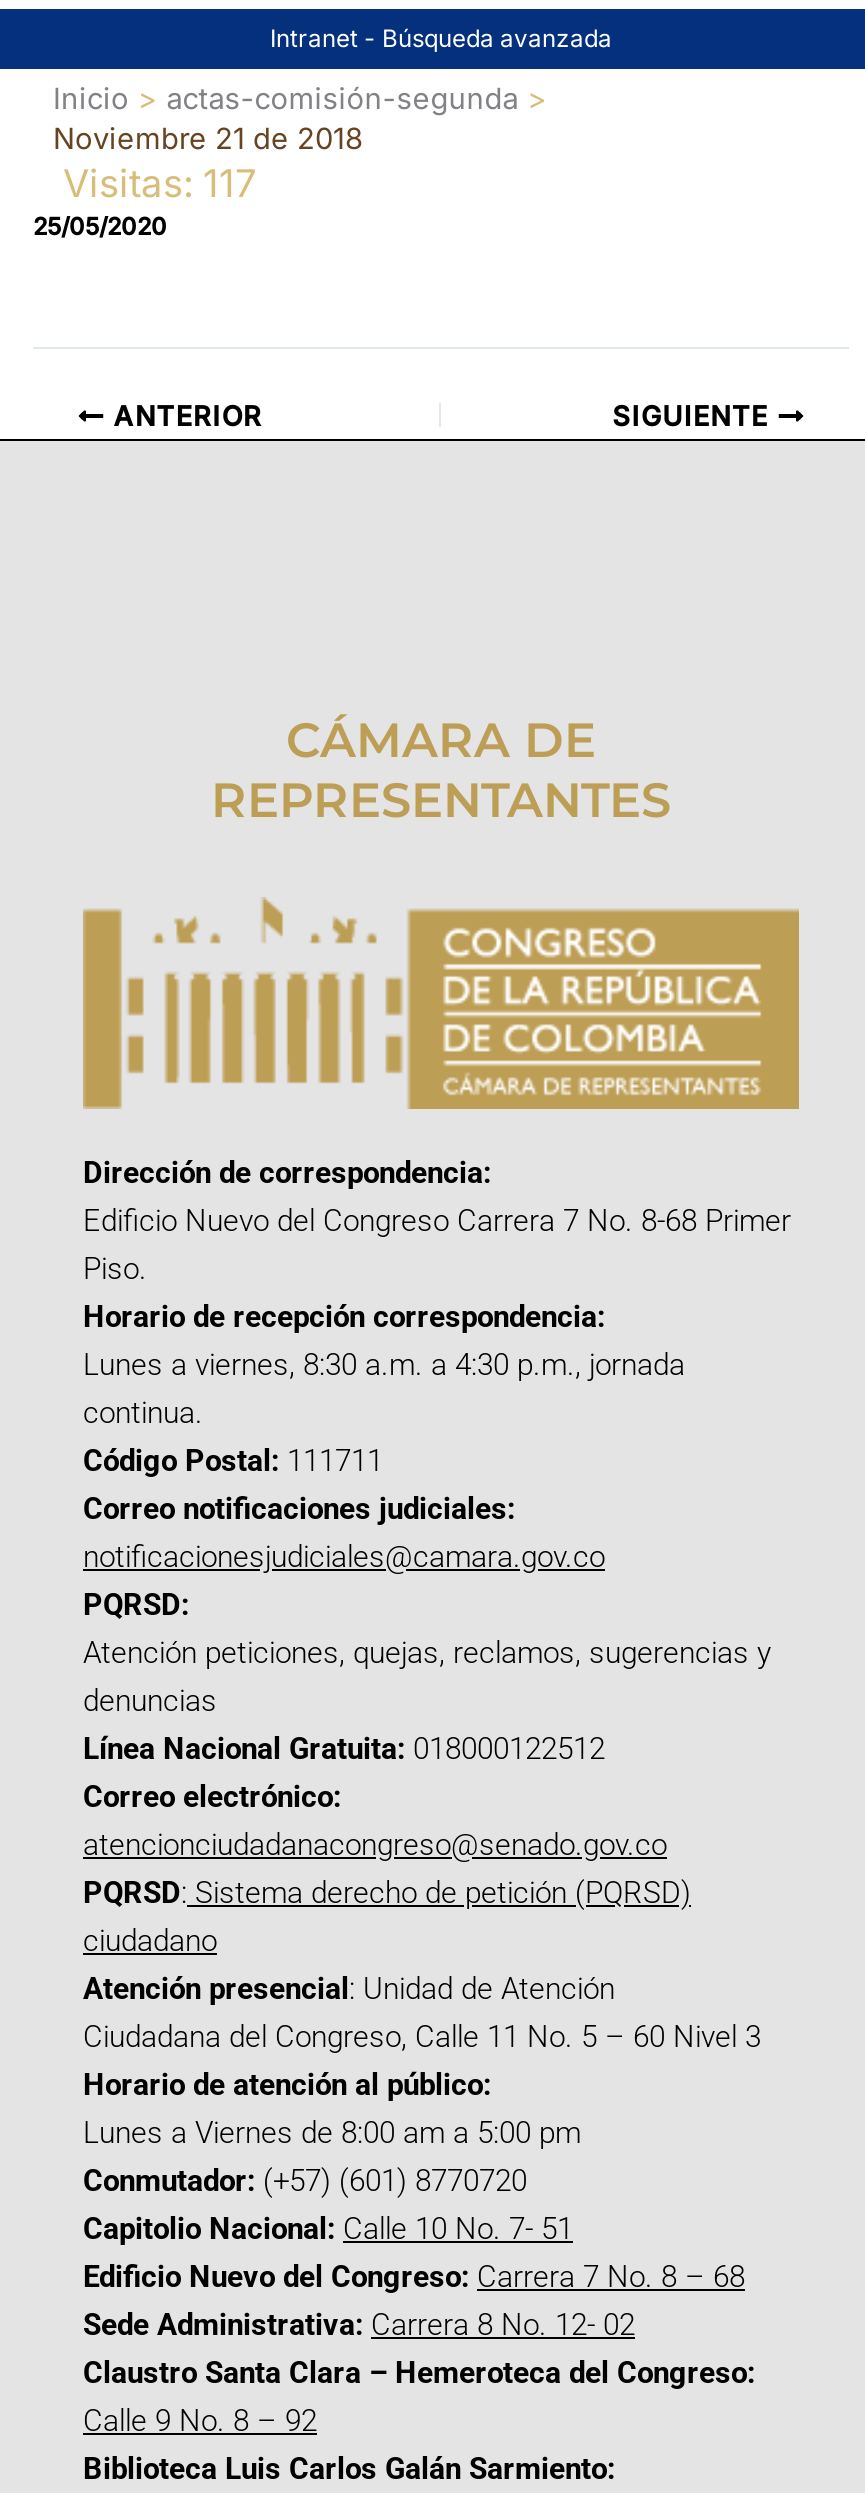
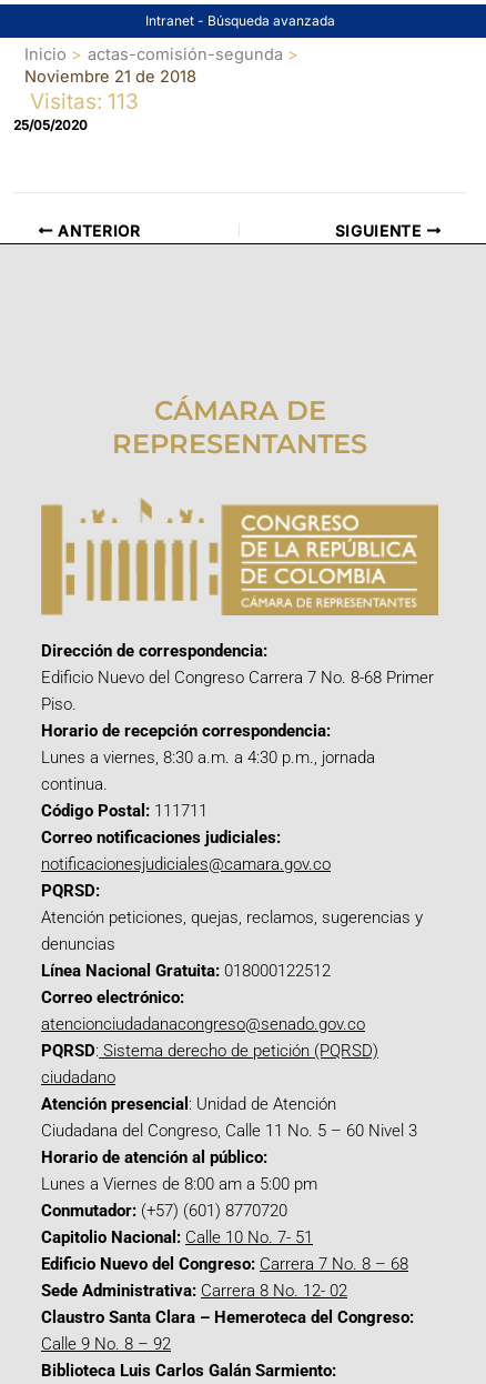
- Visitas: 117
+ Visitas: 113
